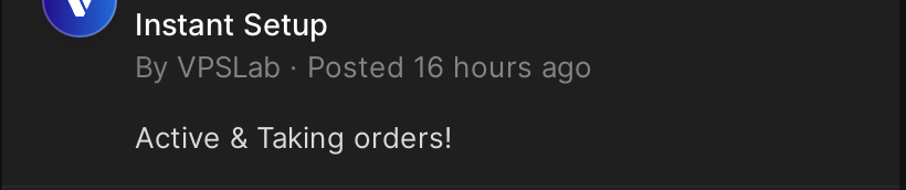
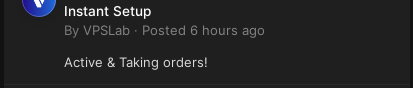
- By VPSLab · Posted 16 hours ago
+ By VPSLab · Posted 6 hours ago
